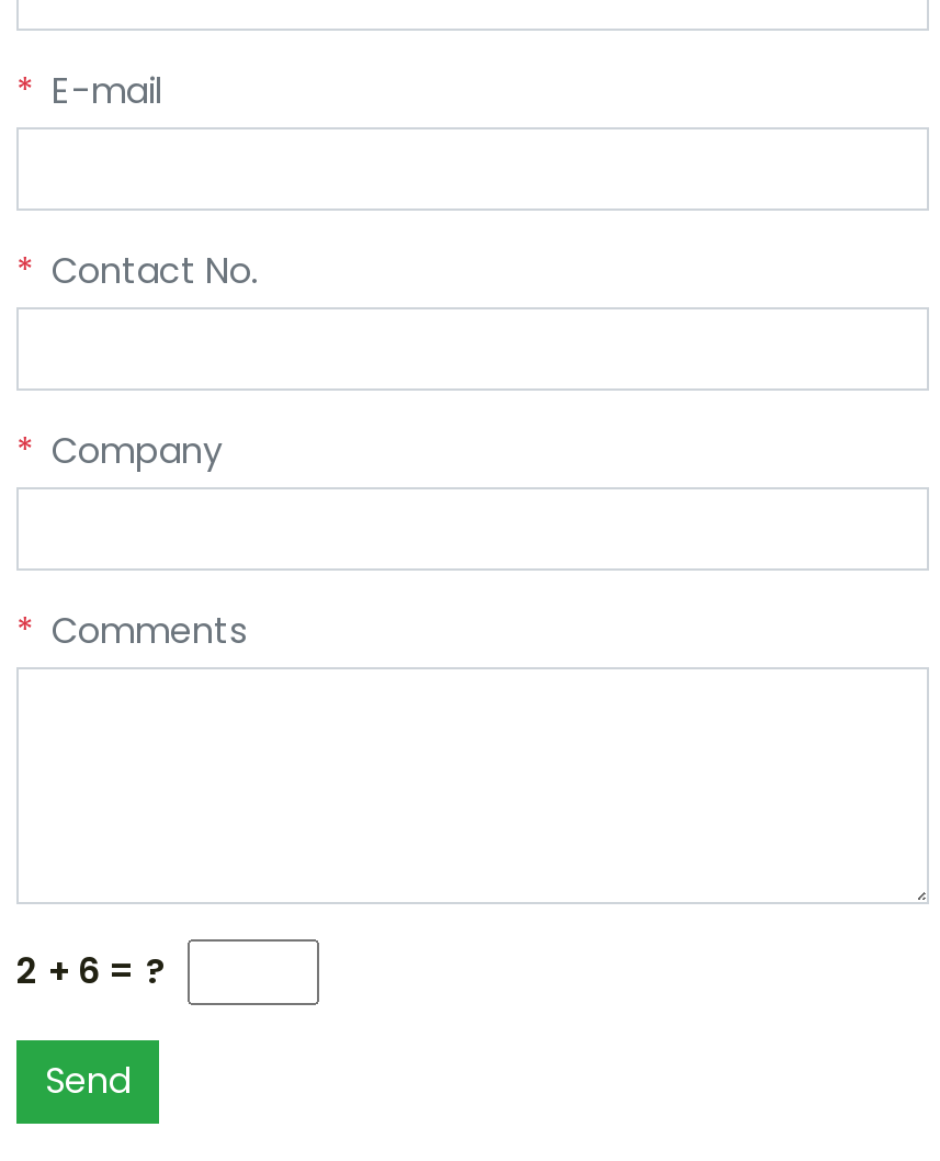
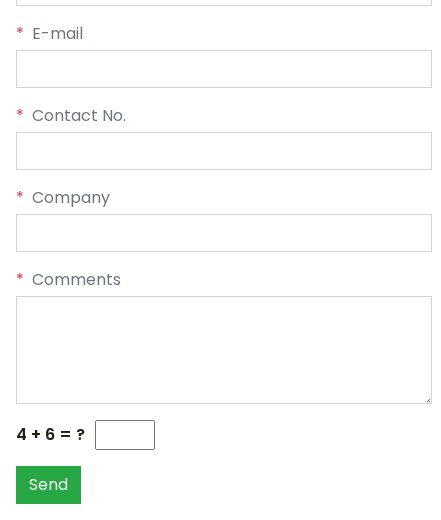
- 2 + 6 = ?
+ 4 + 6 = ?
